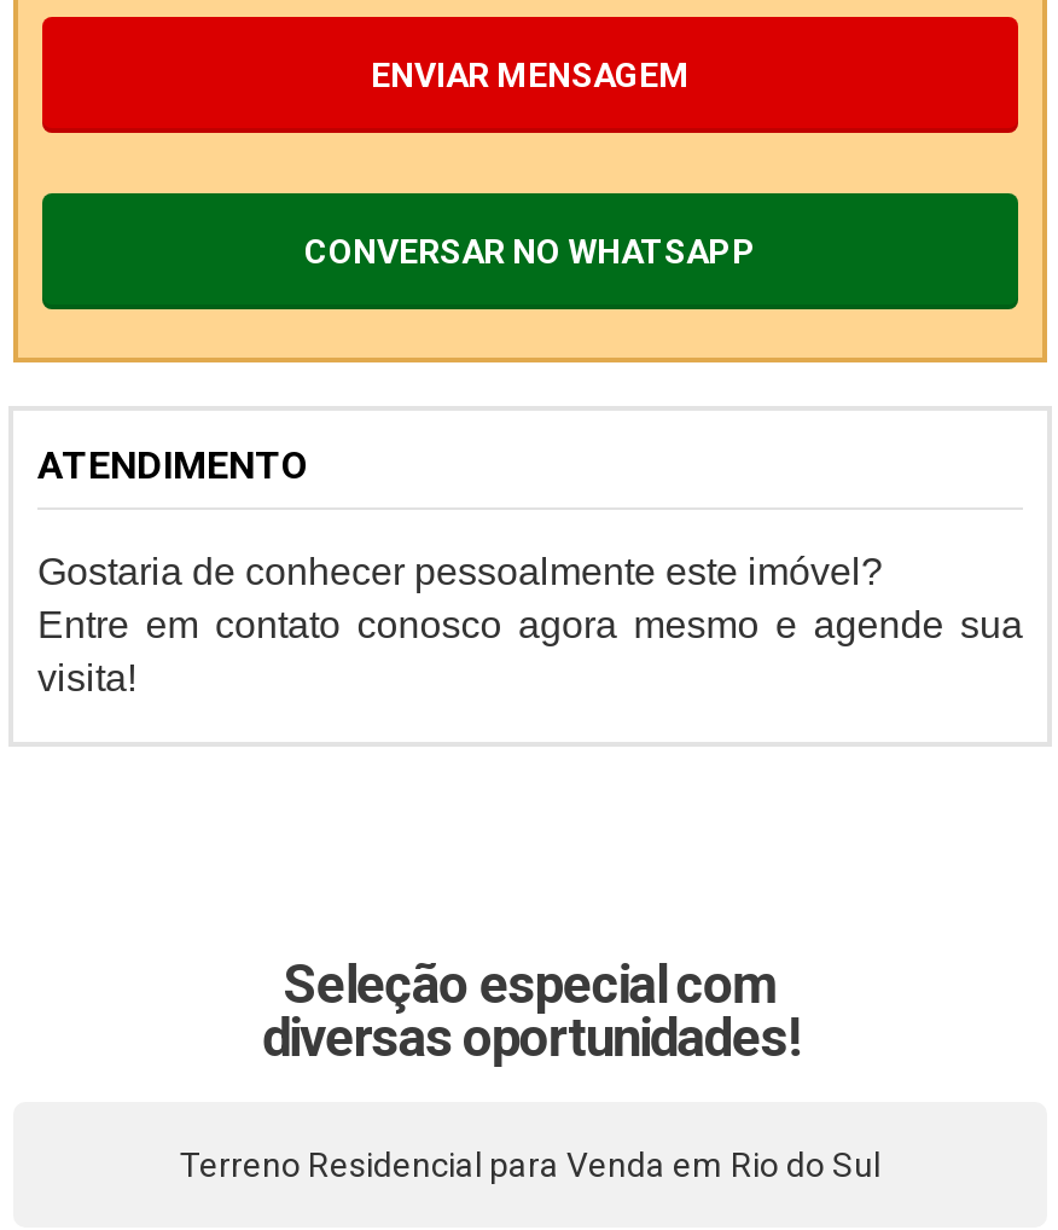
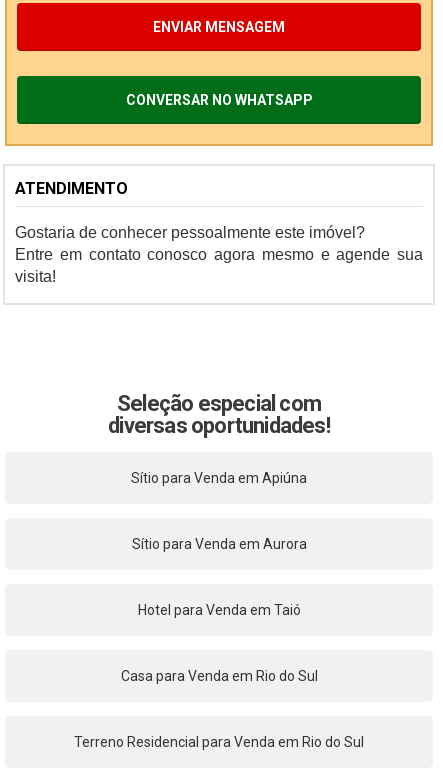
+ Casa para Venda em Rio do Sul

+ Sítio para Venda em Apiúna

+ Sítio para Venda em Aurora

+ Hotel para Venda em Taió
